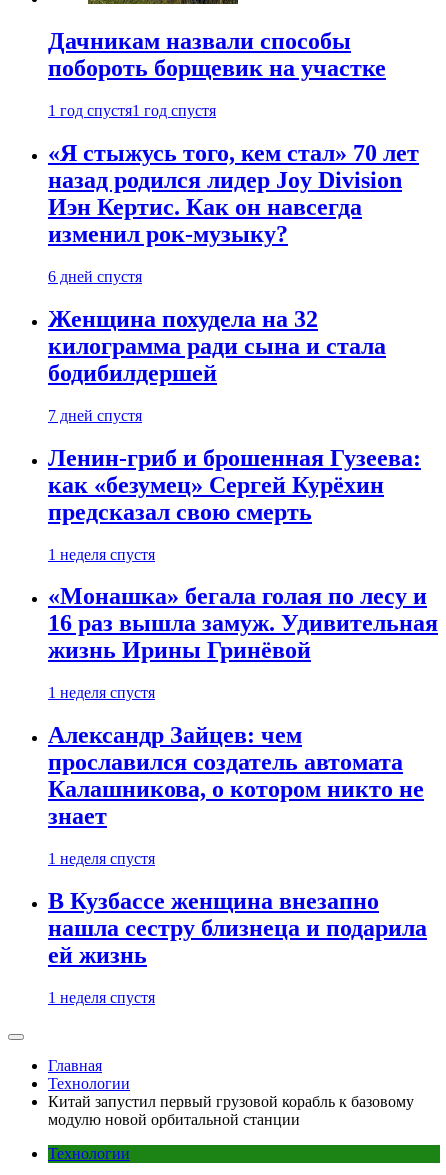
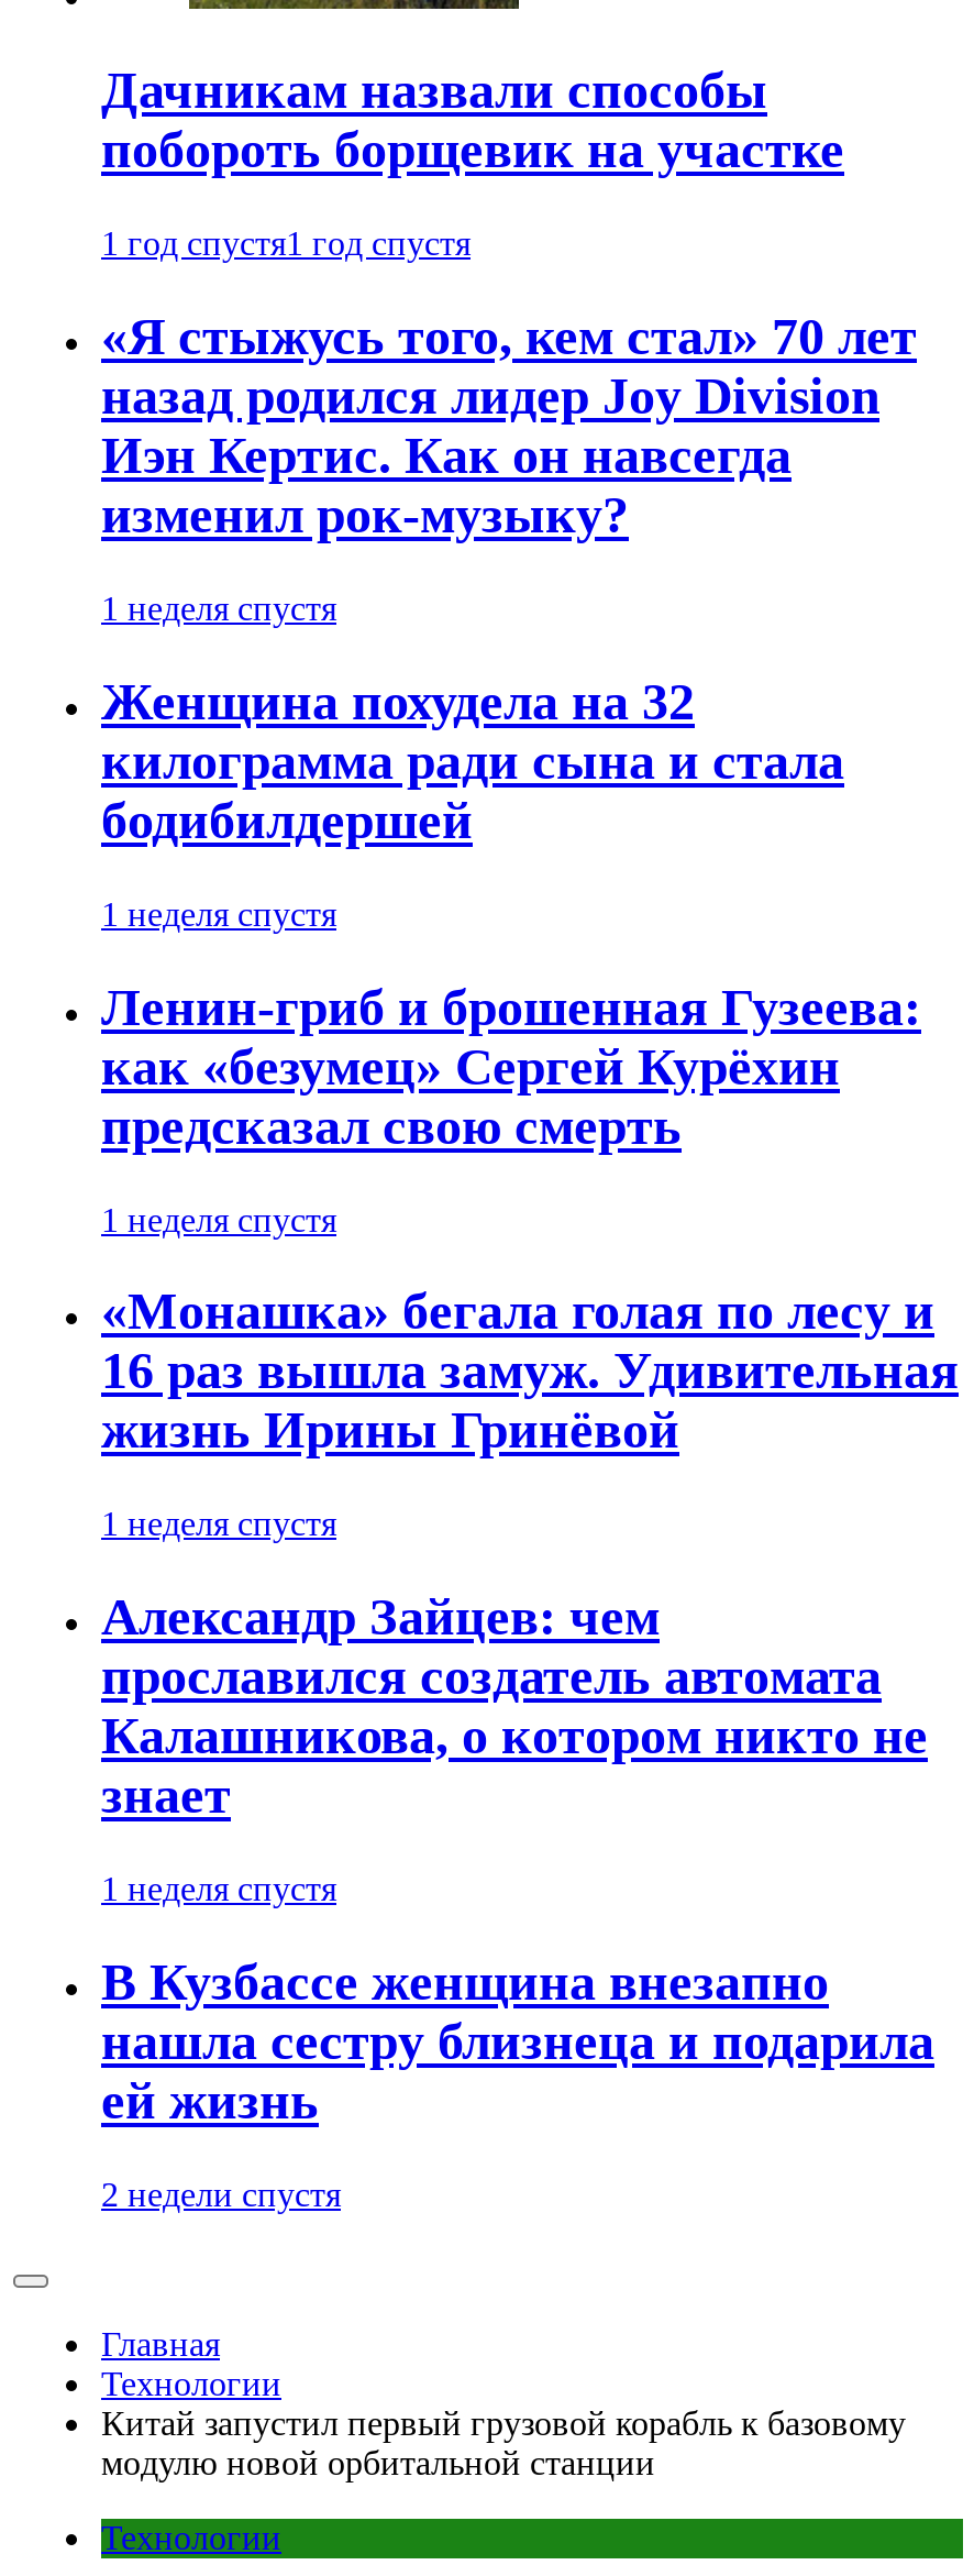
- 6 дней спустя
+ 1 неделя спустя

- 7 дней спустя
+ 1 неделя спустя

- 1 неделя спустя
+ 2 недели спустя
